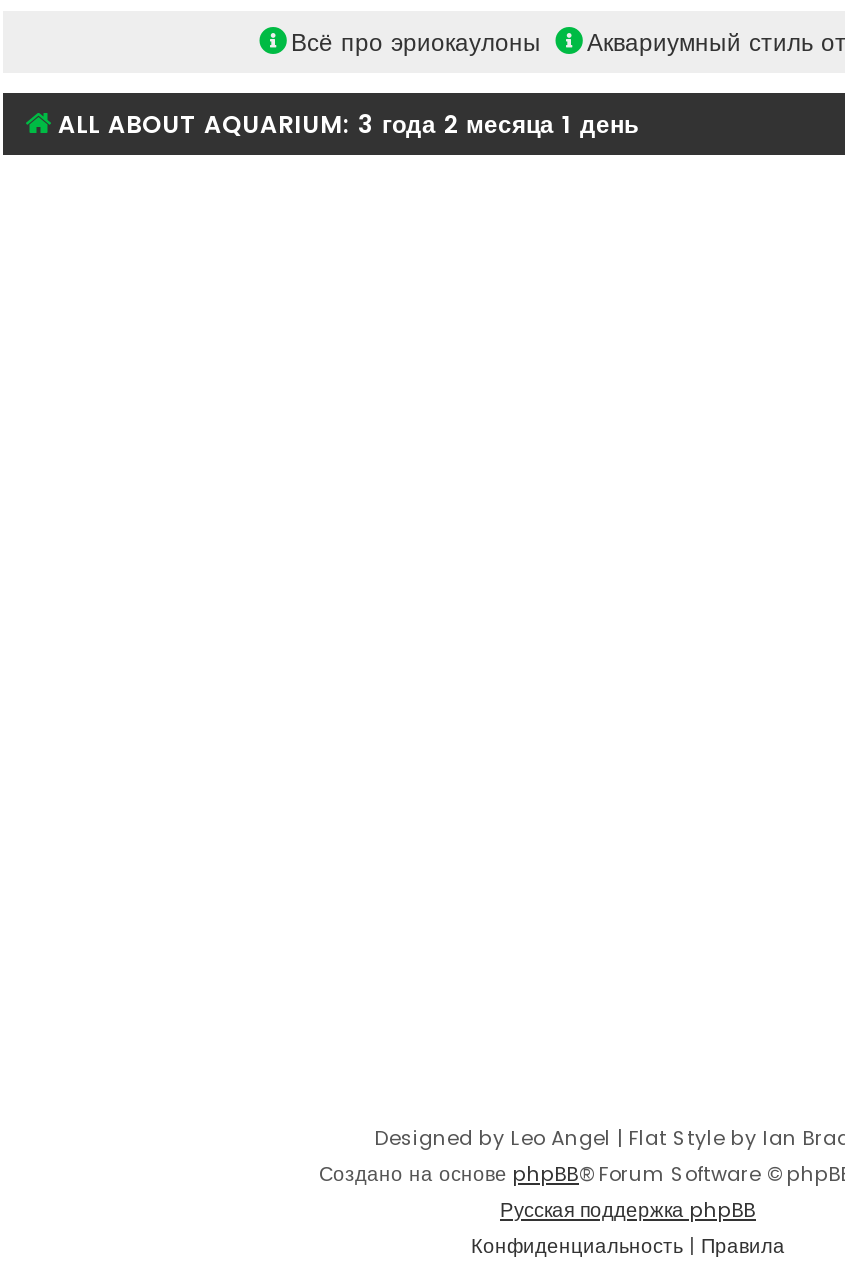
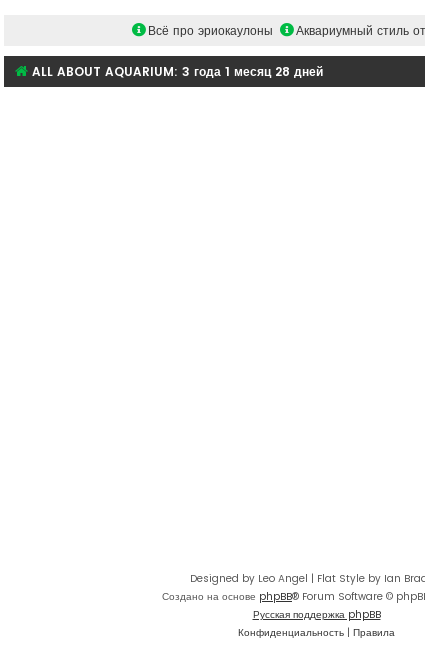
- ALL ABOUT AQUARIUM: 3 года 2 месяца 1 день
+ ALL ABOUT AQUARIUM: 3 года 1 месяц 28 дней
